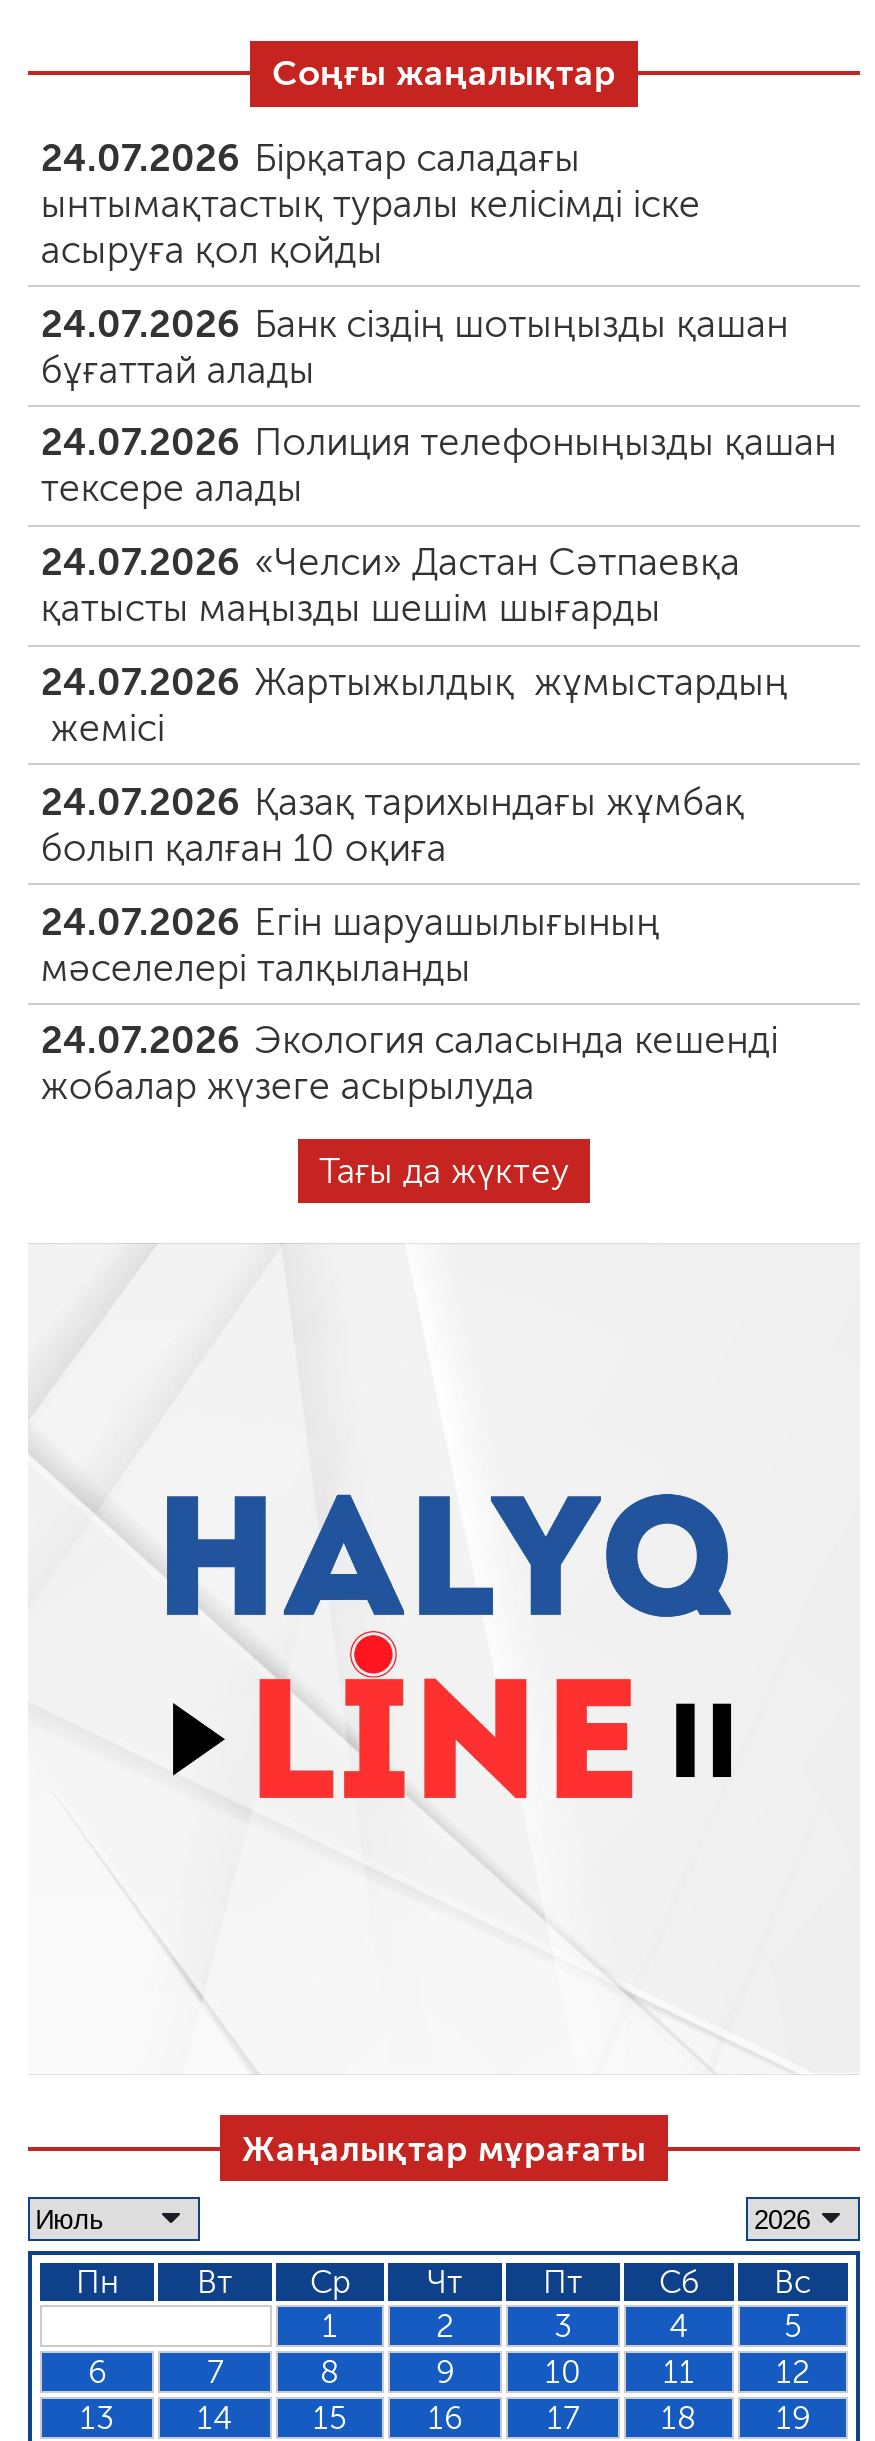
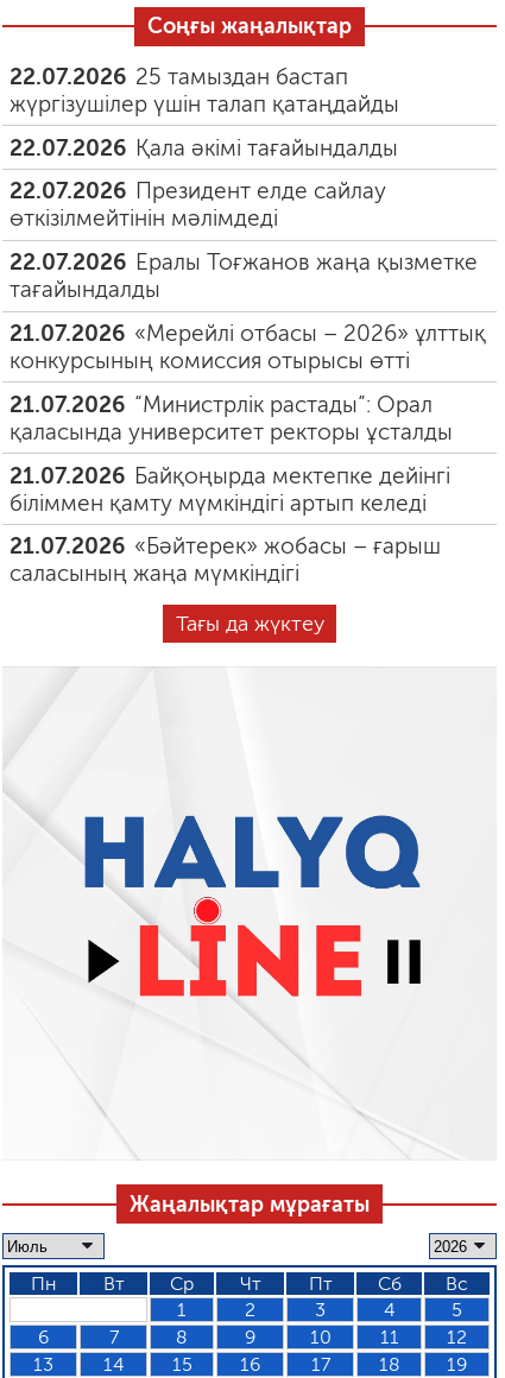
- 24.07.2026 Бірқатар саладағы
- ынтымақтастық туралы келісімді іске
- асыруға қол қойды
+ 22.07.2026 25 тамыздан бастап
+ жүргізушілер үшін талап қатаңдайды

- 24.07.2026 Банк сіздің шотыңызды қашан
- бұғаттай алады
+ 22.07.2026 Қала әкімі тағайындалды

- 24.07.2026 Полиция телефоныңызды қашан
- тексере алады
+ 22.07.2026 Президент елде сайлау
+ өткізілмейтінін мәлімдеді

- 24.07.2026 «Челси» Дастан Сәтпаевқа
- қатысты маңызды шешім шығарды
+ 22.07.2026 Ералы Тоғжанов жаңа қызметке
+ тағайындалды

- 24.07.2026 Жартыжылдық жұмыстардың
- жемісі
+ 21.07.2026 «Мерейлі отбасы – 2026» ұлттық
+ конкурсының комиссия отырысы өтті

- 24.07.2026 Қазақ тарихындағы жұмбақ
- болып қалған 10 оқиға
+ 21.07.2026 “Министрлік растады”: Орал
+ қаласында университет ректоры ұсталды

- 24.07.2026 Егін шаруашылығының
- мәселелері талқыланды
+ 21.07.2026 Байқоңырда мектепке дейінгі
+ біліммен қамту мүмкіндігі артып келеді

- 24.07.2026 Экология саласында кешенді
- жобалар жүзеге асырылуда
+ 21.07.2026 «Бәйтерек» жобасы – ғарыш
+ саласының жаңа мүмкіндігі
